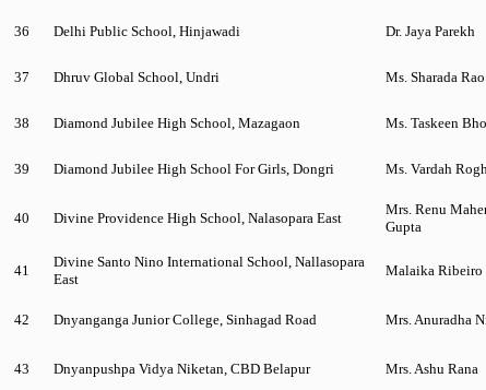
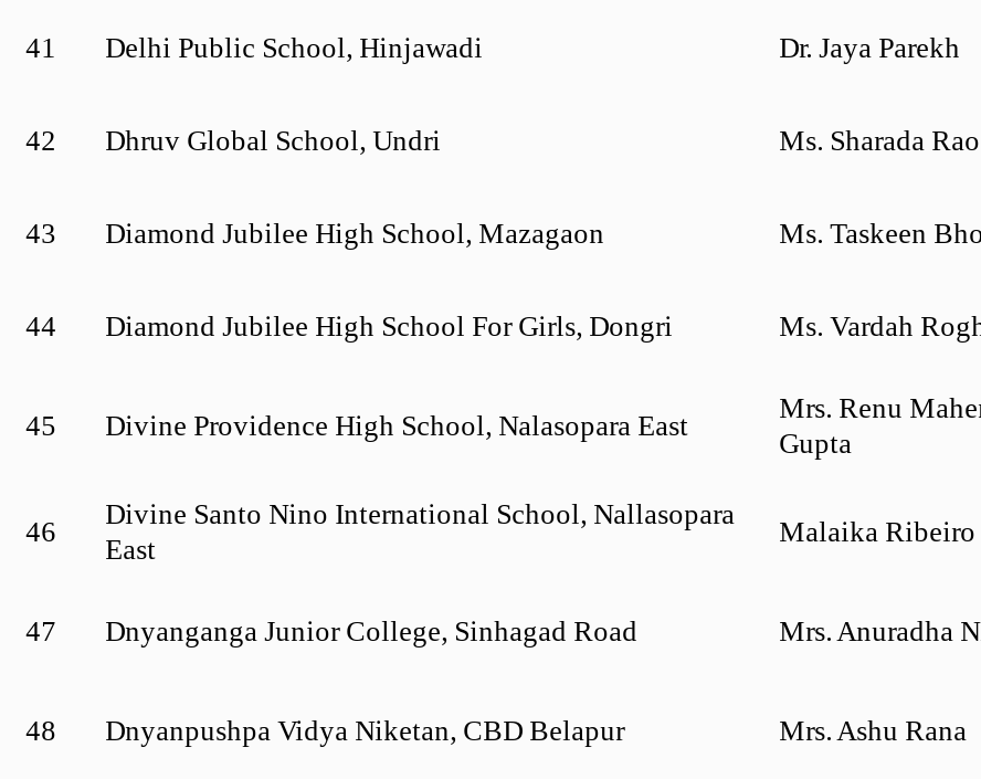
- 36 Delhi Public School, Hinjawadi
+ 41 Delhi Public School, Hinjawadi

- 37 Dhruv Global School, Undri
+ 42 Dhruv Global School, Undri

- 38 Diamond Jubilee High School, Mazagaon
+ 43 Diamond Jubilee High School, Mazagaon

- 39 Diamond Jubilee High School For Girls, Dongri
+ 44 Diamond Jubilee High School For Girls, Dongri

- 40 Divine Providence High School, Nalasopara East
+ 45 Divine Providence High School, Nalasopara East

- 41
+ 46

- 42 Dnyanganga Junior College, Sinhagad Road
+ 47 Dnyanganga Junior College, Sinhagad Road

- 43 Dnyanpushpa Vidya Niketan, CBD Belapur
+ 48 Dnyanpushpa Vidya Niketan, CBD Belapur
